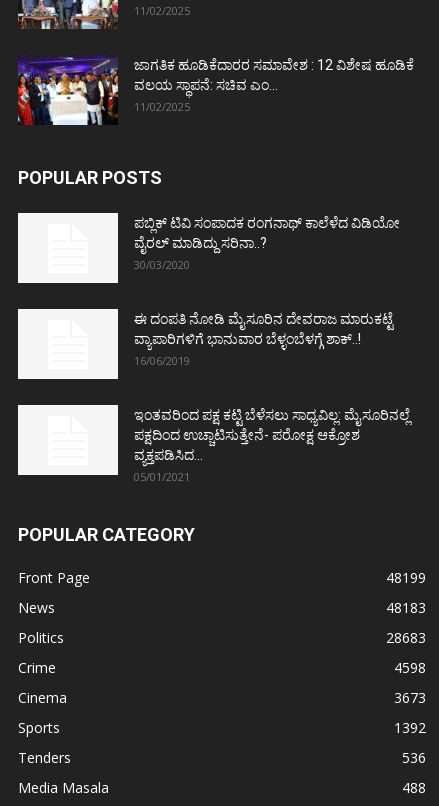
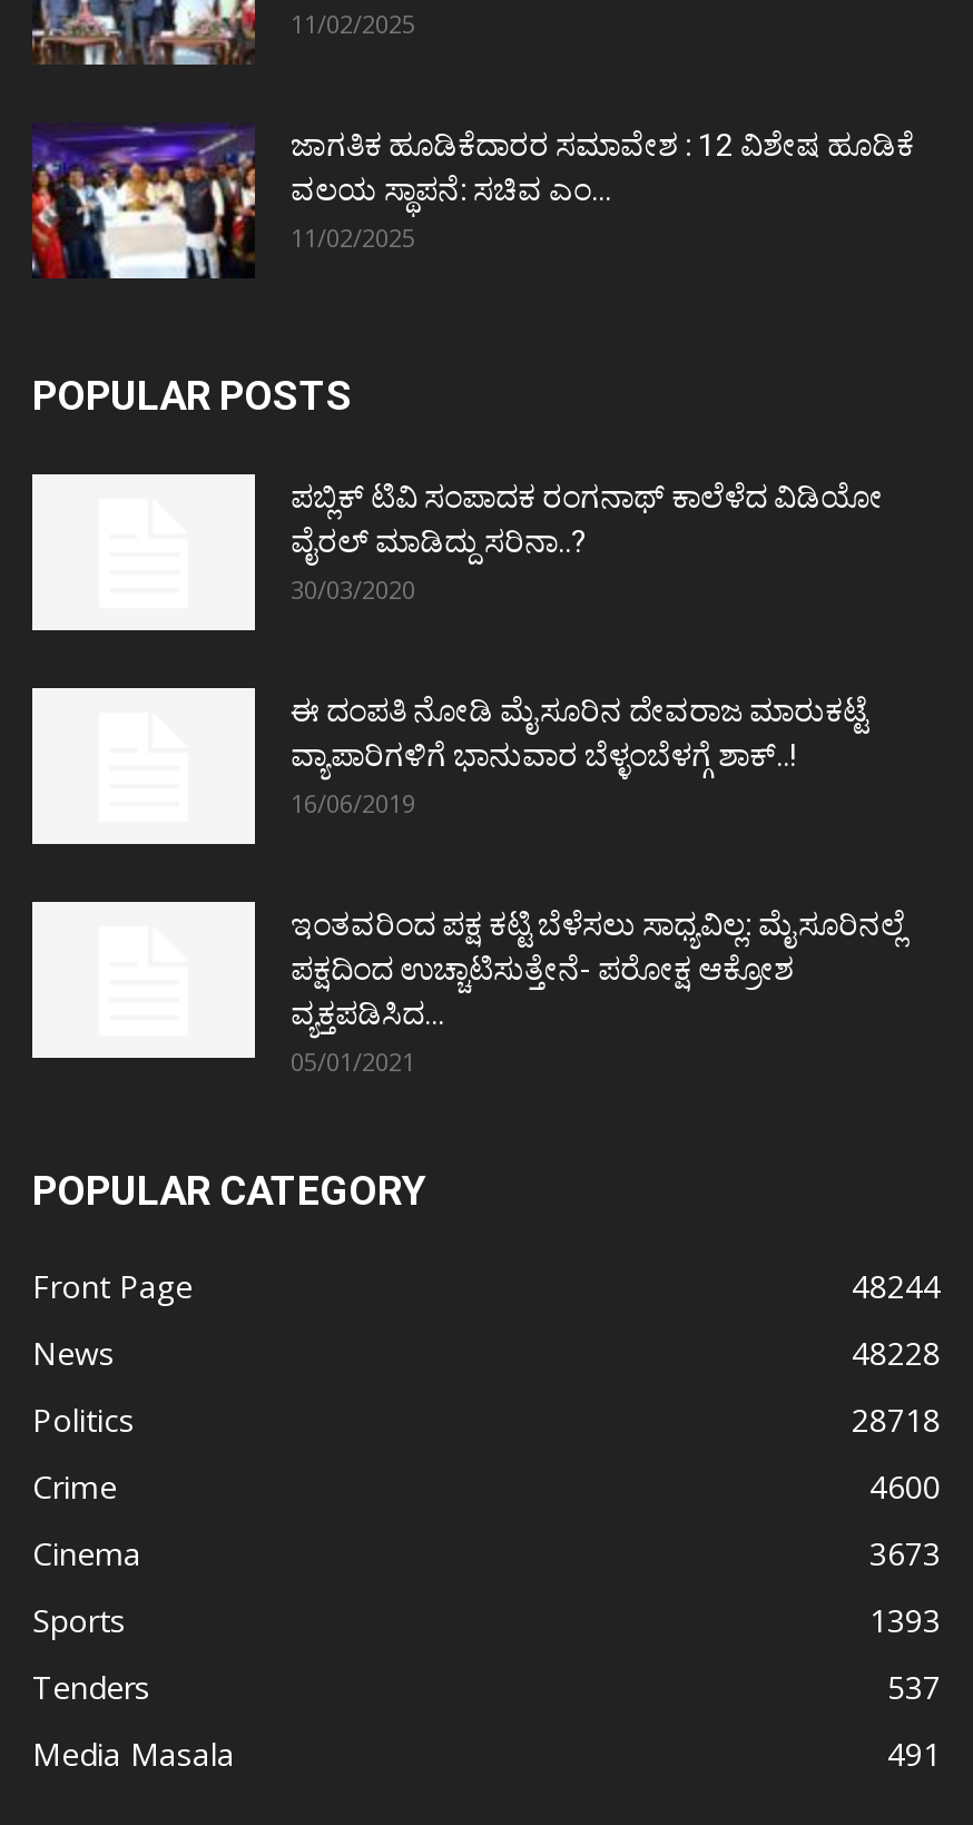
- 48199
+ 48244

- 48183
+ 48228

- 28683
+ 28718

- 4598
+ 4600

- 1392
+ 1393

- 536
+ 537

- 488
+ 491
